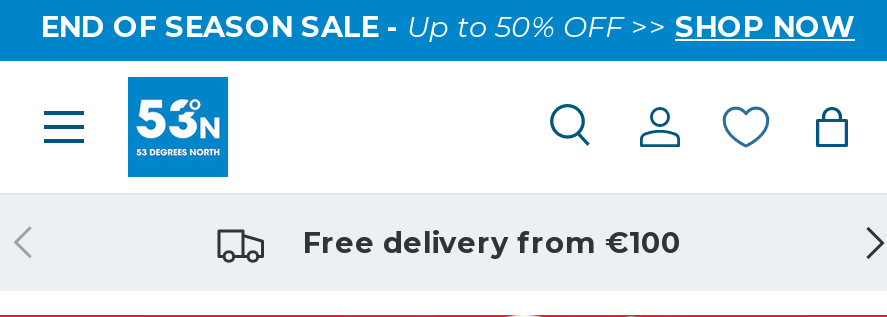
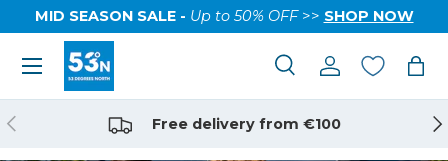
- END OF SEASON SALE - Up to 50% OFF >> SHOP NOW
+ MID SEASON SALE - Up to 50% OFF >> SHOP NOW
